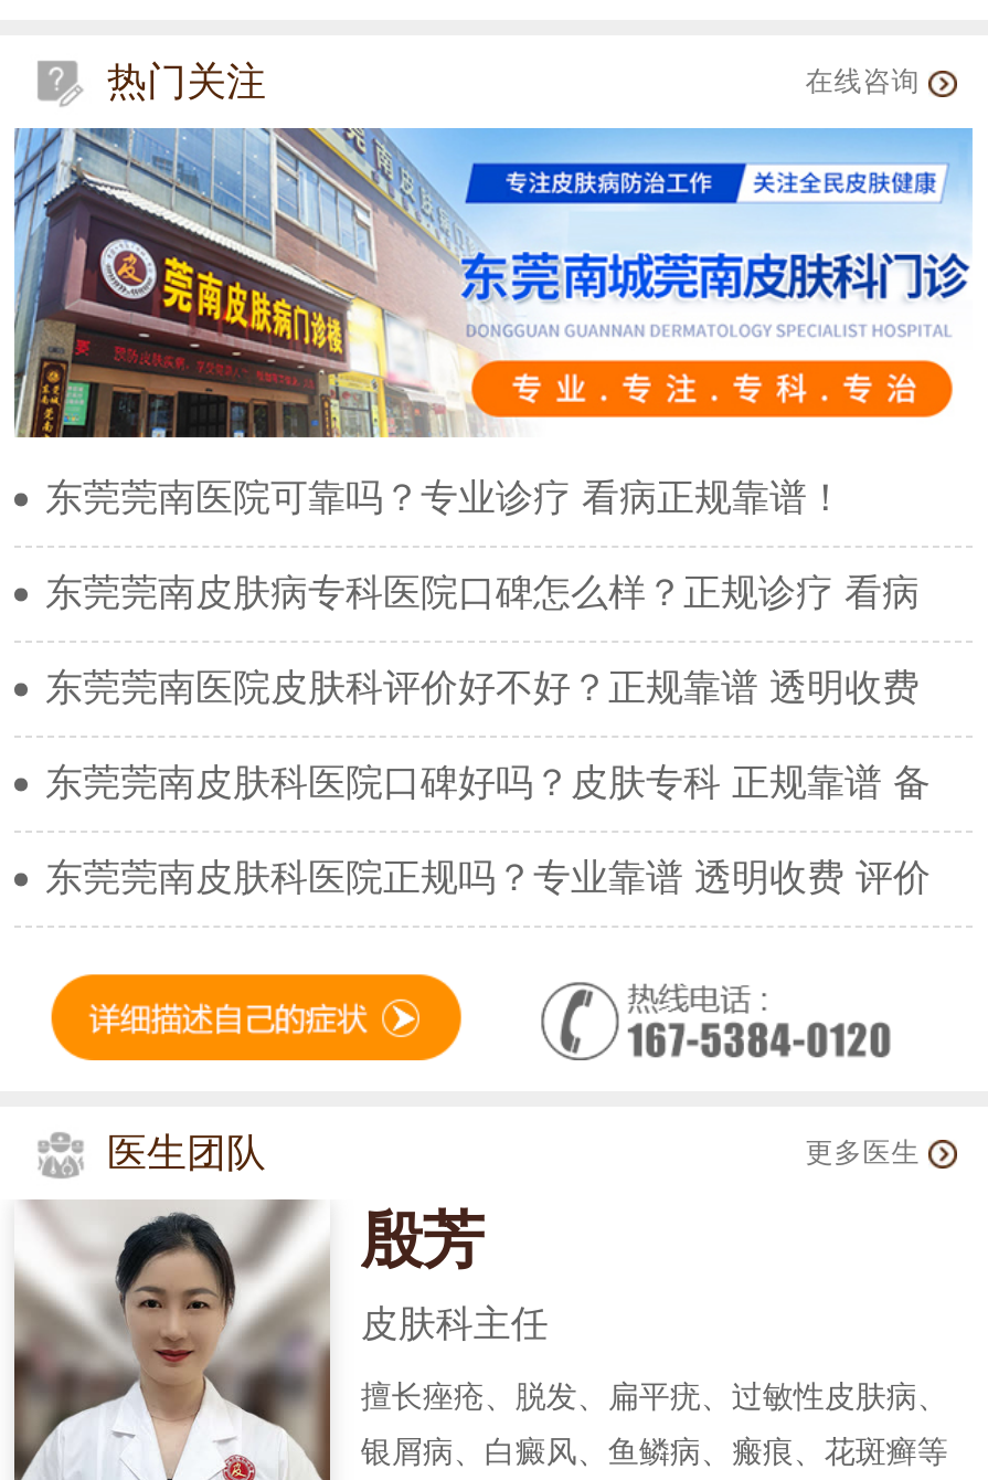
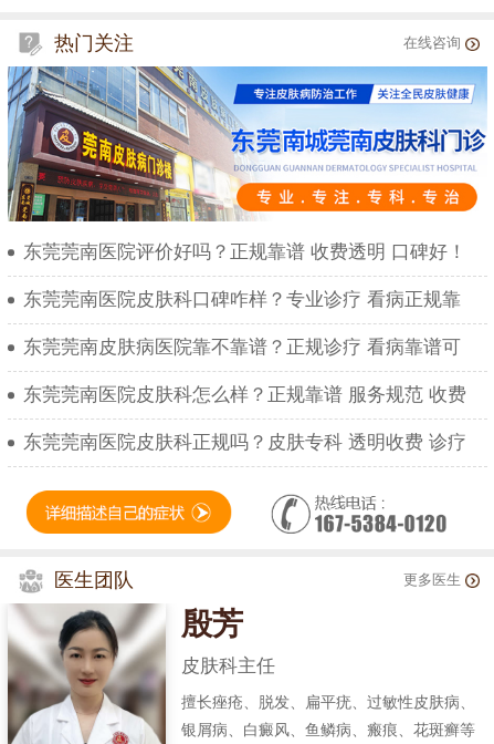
- 东莞莞南医院可靠吗？专业诊疗 看病正规靠谱！
+ 东莞莞南医院评价好吗？正规靠谱 收费透明 口碑好！

- 东莞莞南皮肤病专科医院口碑怎么样？正规诊疗 看病
+ 东莞莞南医院皮肤科口碑咋样？专业诊疗 看病正规靠

- 东莞莞南医院皮肤科评价好不好？正规靠谱 透明收费
+ 东莞莞南皮肤病医院靠不靠谱？正规诊疗 看病靠谱可

- 东莞莞南皮肤科医院口碑好吗？皮肤专科 正规靠谱 备
+ 东莞莞南医院皮肤科怎么样？正规靠谱 服务规范 收费

- 东莞莞南皮肤科医院正规吗？专业靠谱 透明收费 评价
+ 东莞莞南医院皮肤科正规吗？皮肤专科 透明收费 诊疗
